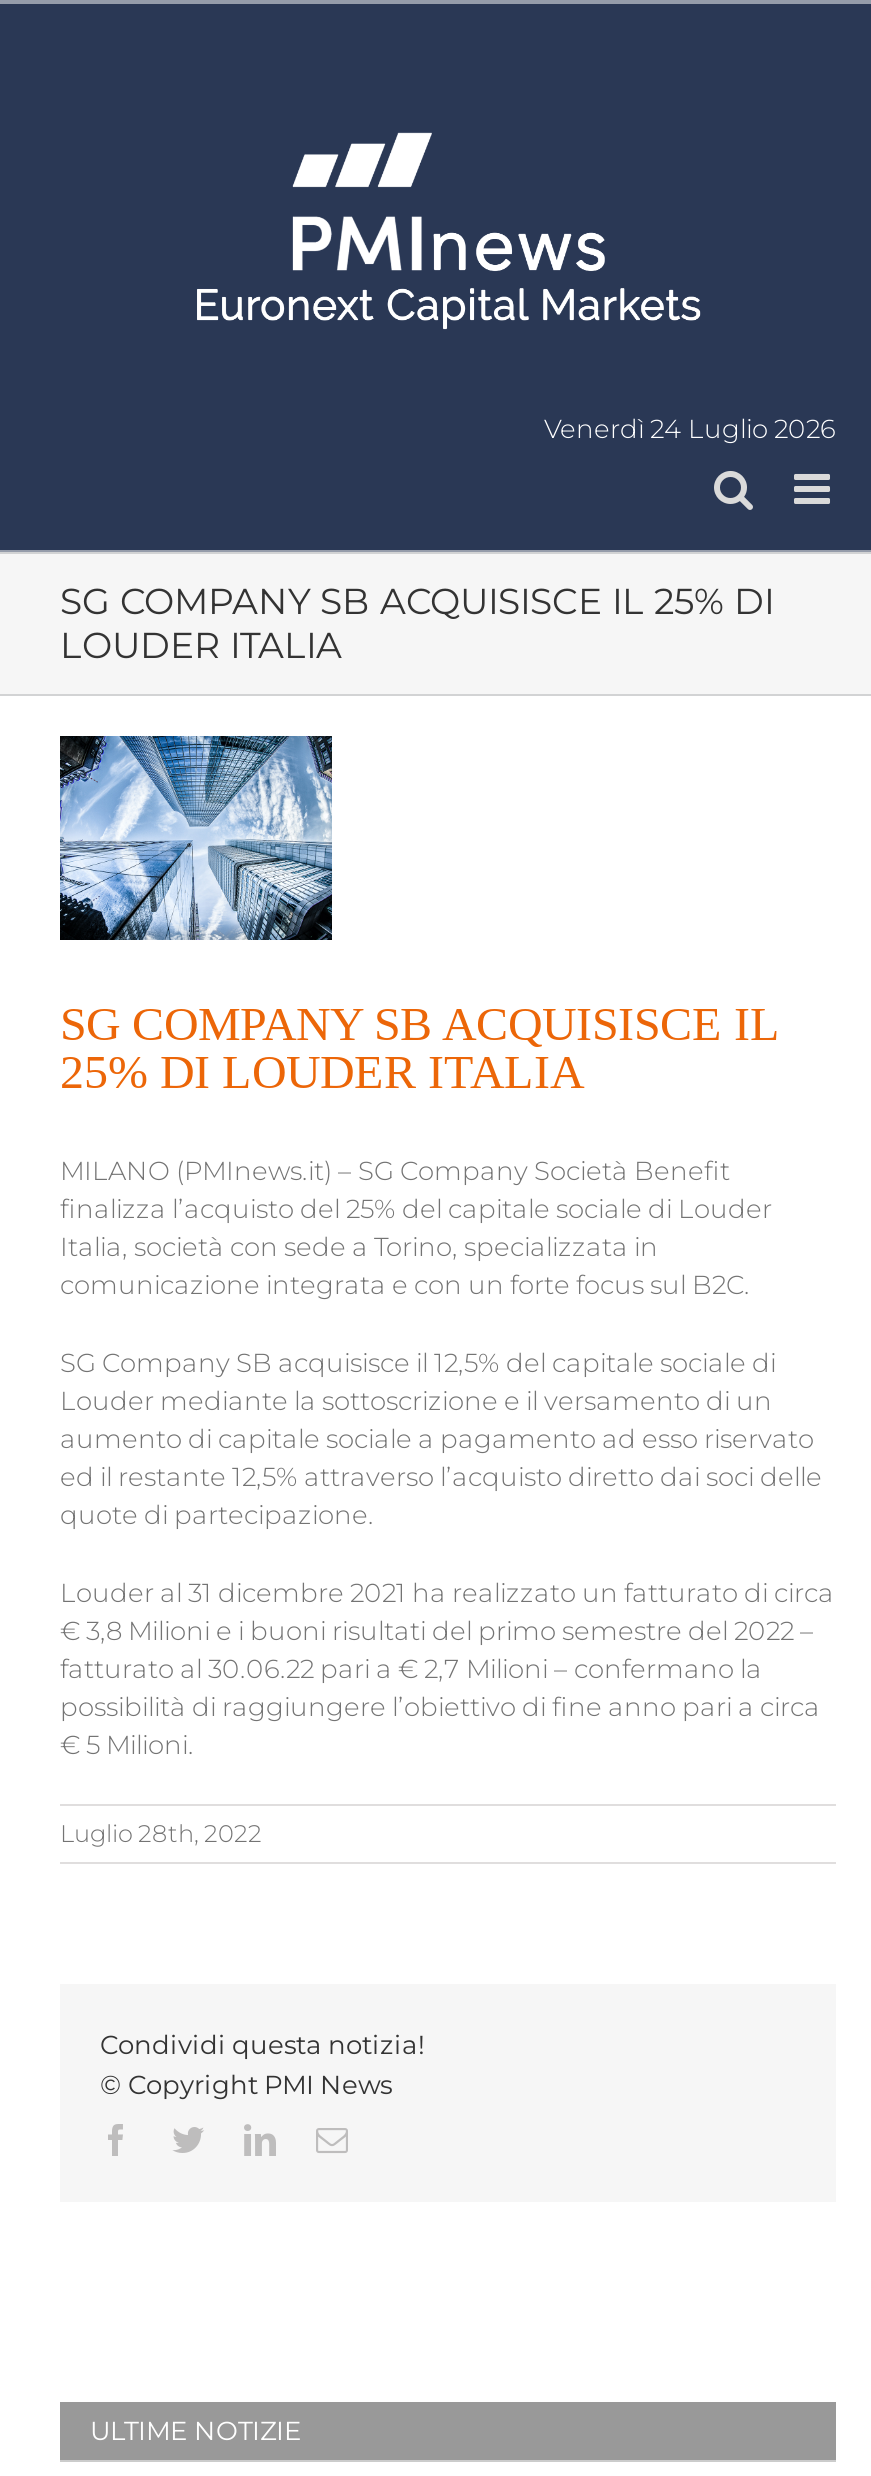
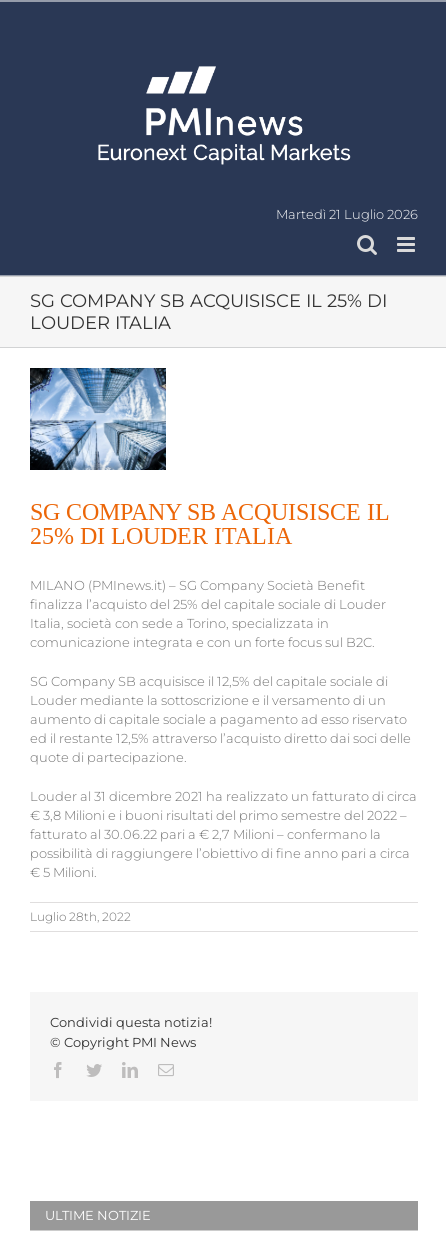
- Venerdì 24 Luglio 2026
+ Martedì 21 Luglio 2026
